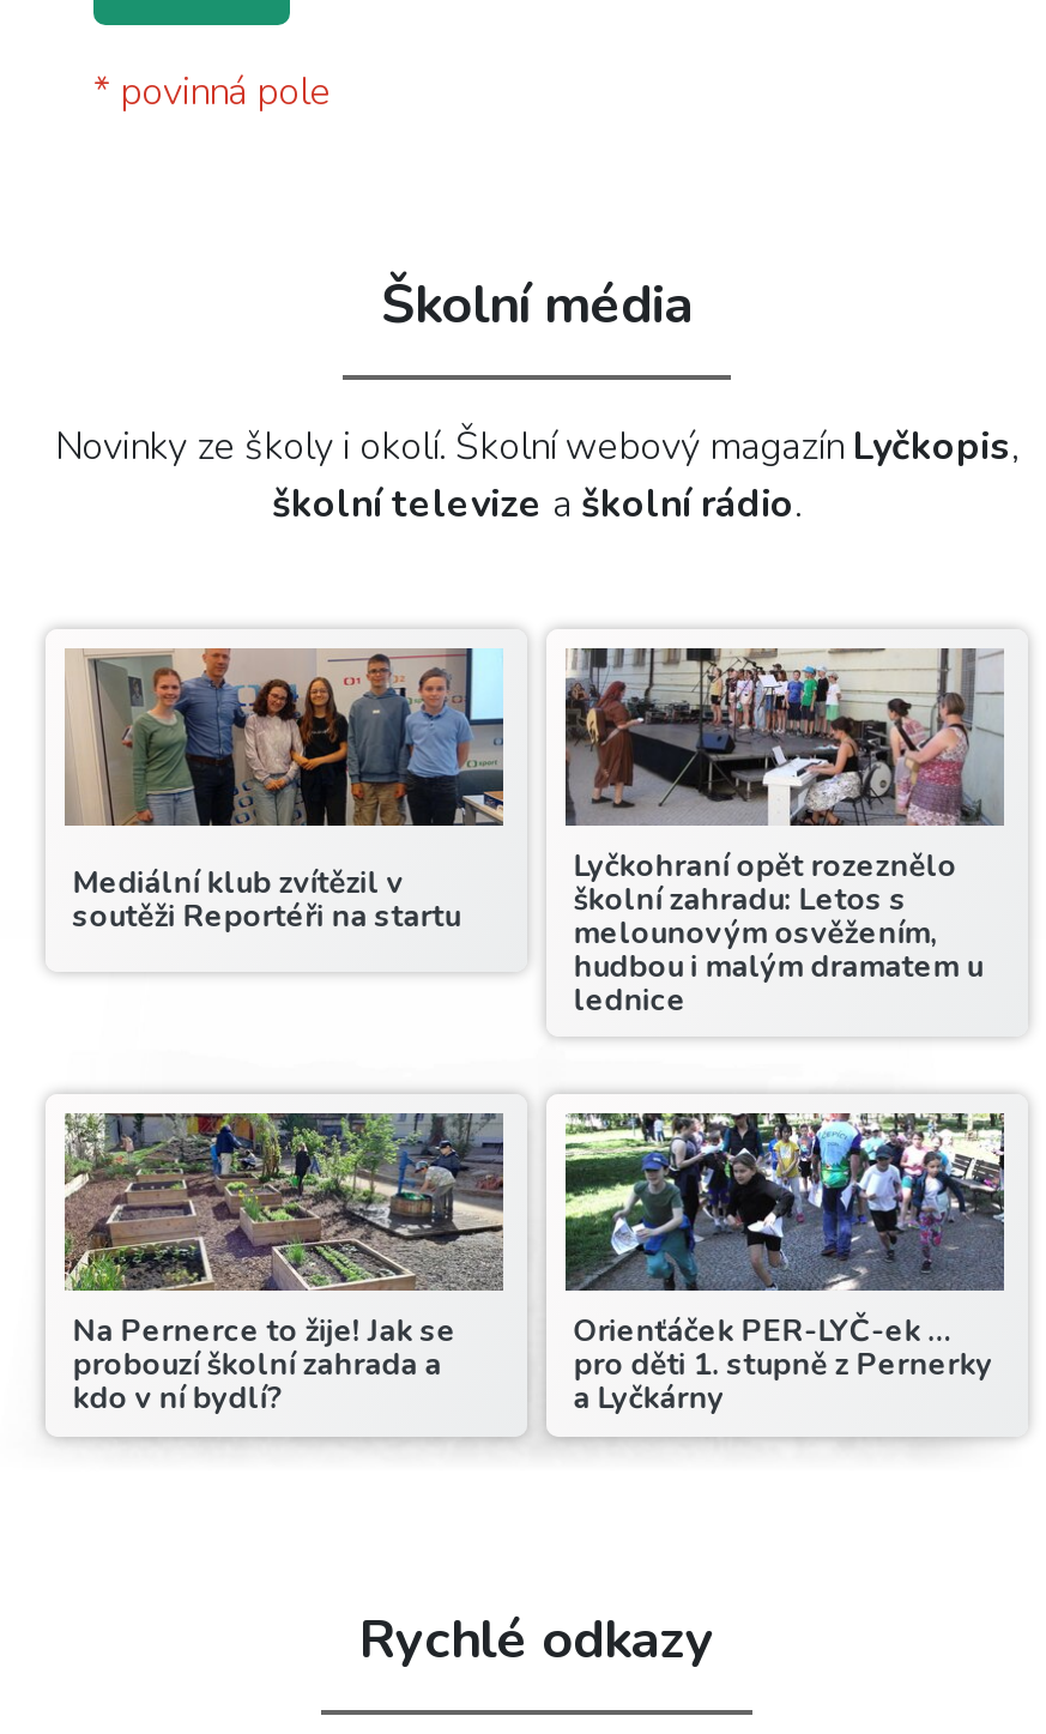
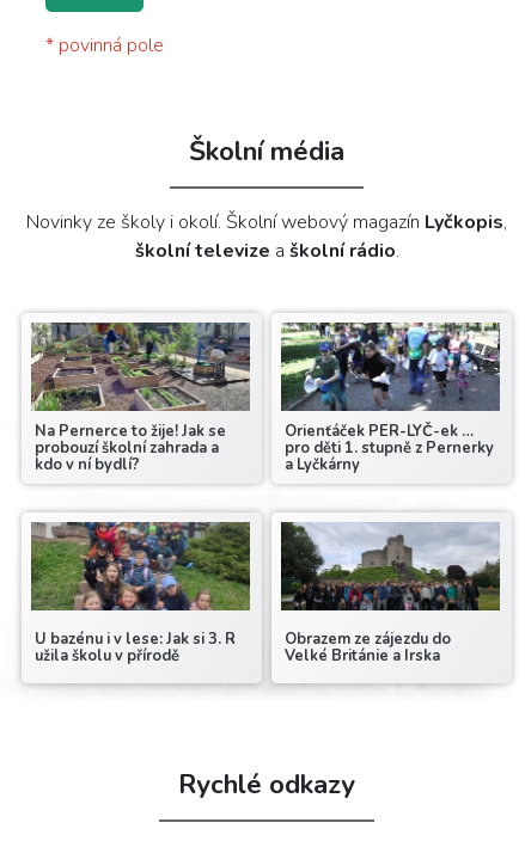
- [image]
- Mediální klub zvítězil v
- soutěži Reportéři na startu

- [image]
- Lyčkohraní opět rozeznělo
- školní zahradu: Letos s
- melounovým osvěžením,
- hudbou i malým dramatem u
- lednice

moved up: [image] | Na Pernerce to žije! Jak se | probouzí školní zahrada a | kdo v ní bydlí? | Orienťáček PER-LYČ-ek … | pro děti 1. stupně z Pernerky | a Lyčkárny

+ [image]
+ U bazénu i v lese: Jak si 3. R
+ užila školu v přírodě

+ [image]
+ Obrazem ze zájezdu do
+ Velké Británie a Irska
